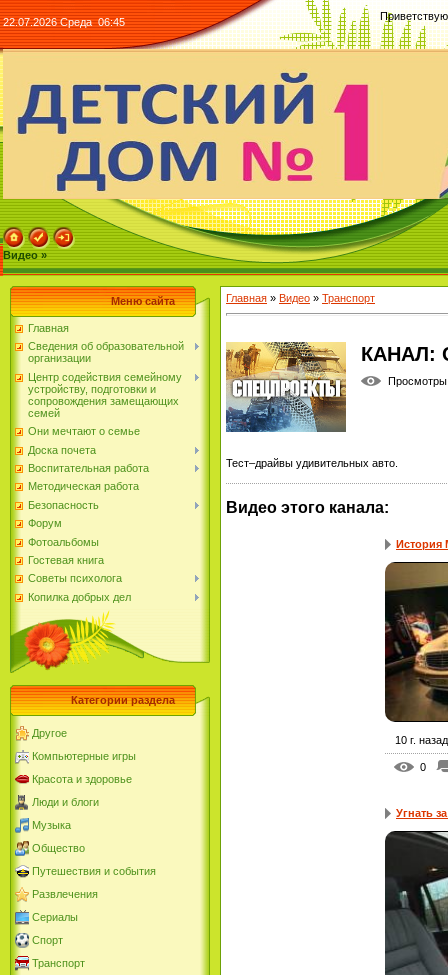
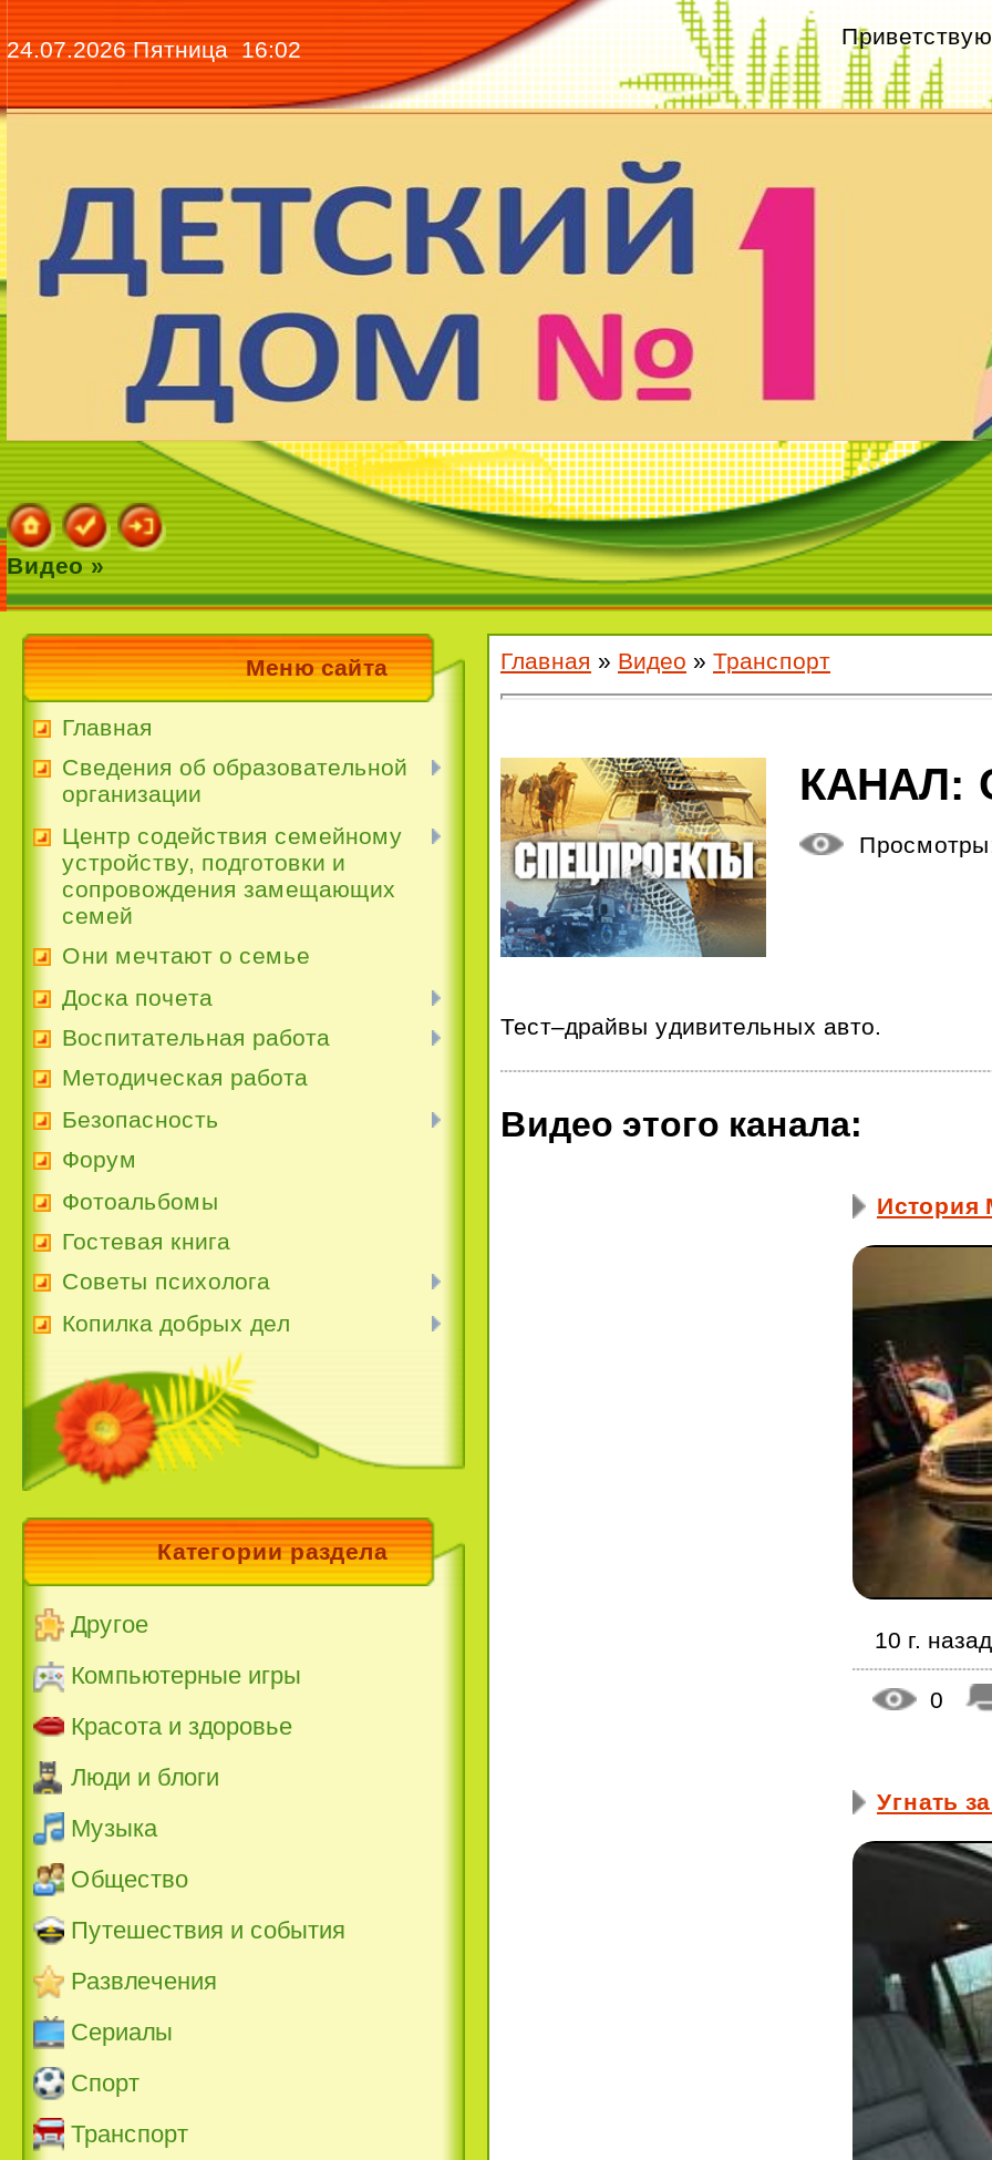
- 22.07.2026 Среда 06:45
+ 24.07.2026 Пятница 16:02
